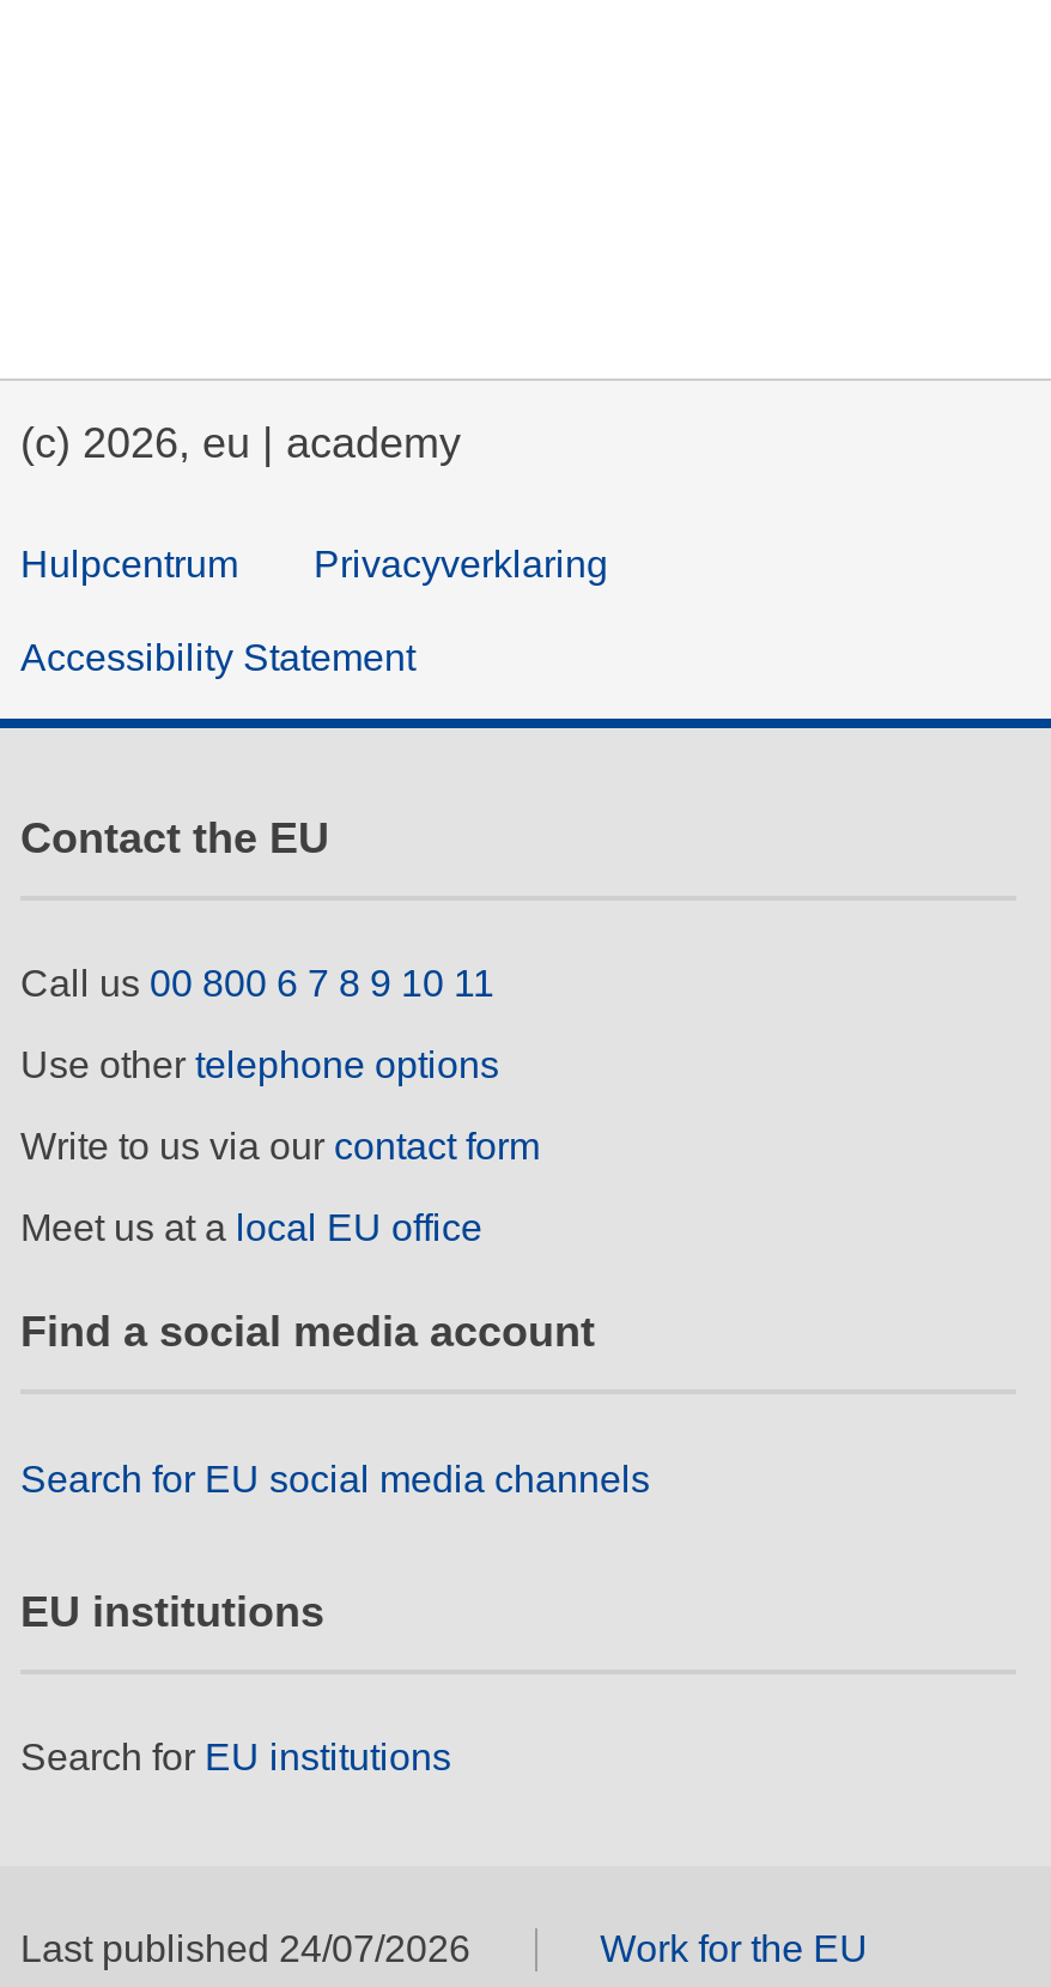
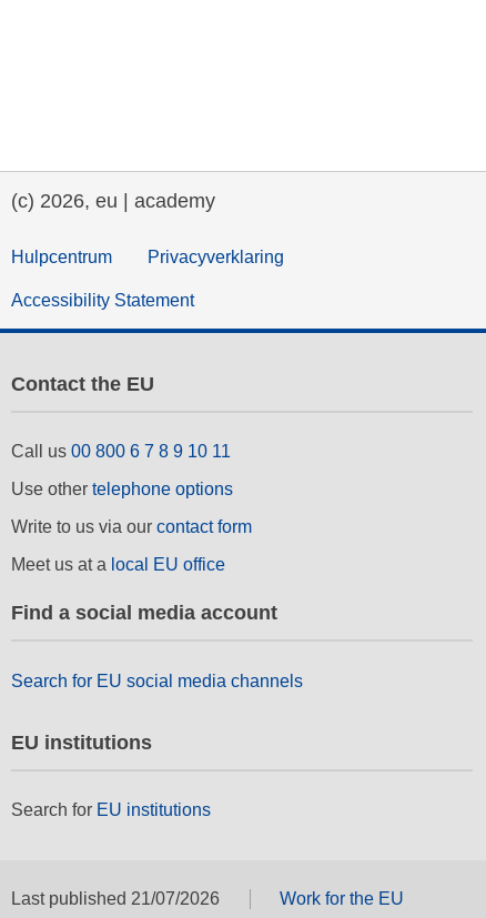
- Last published 24/07/2026
+ Last published 21/07/2026
